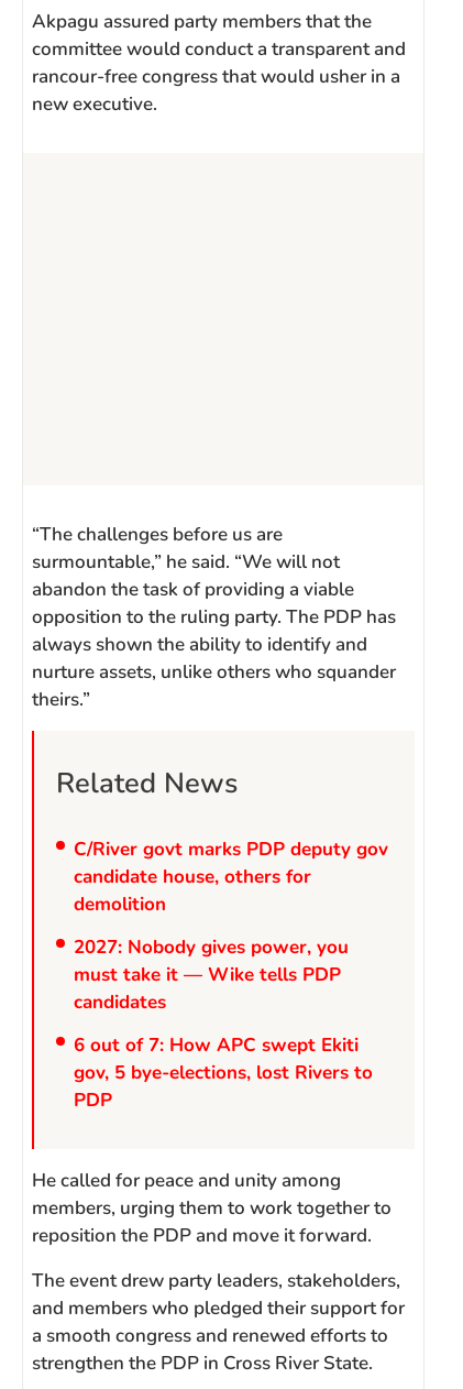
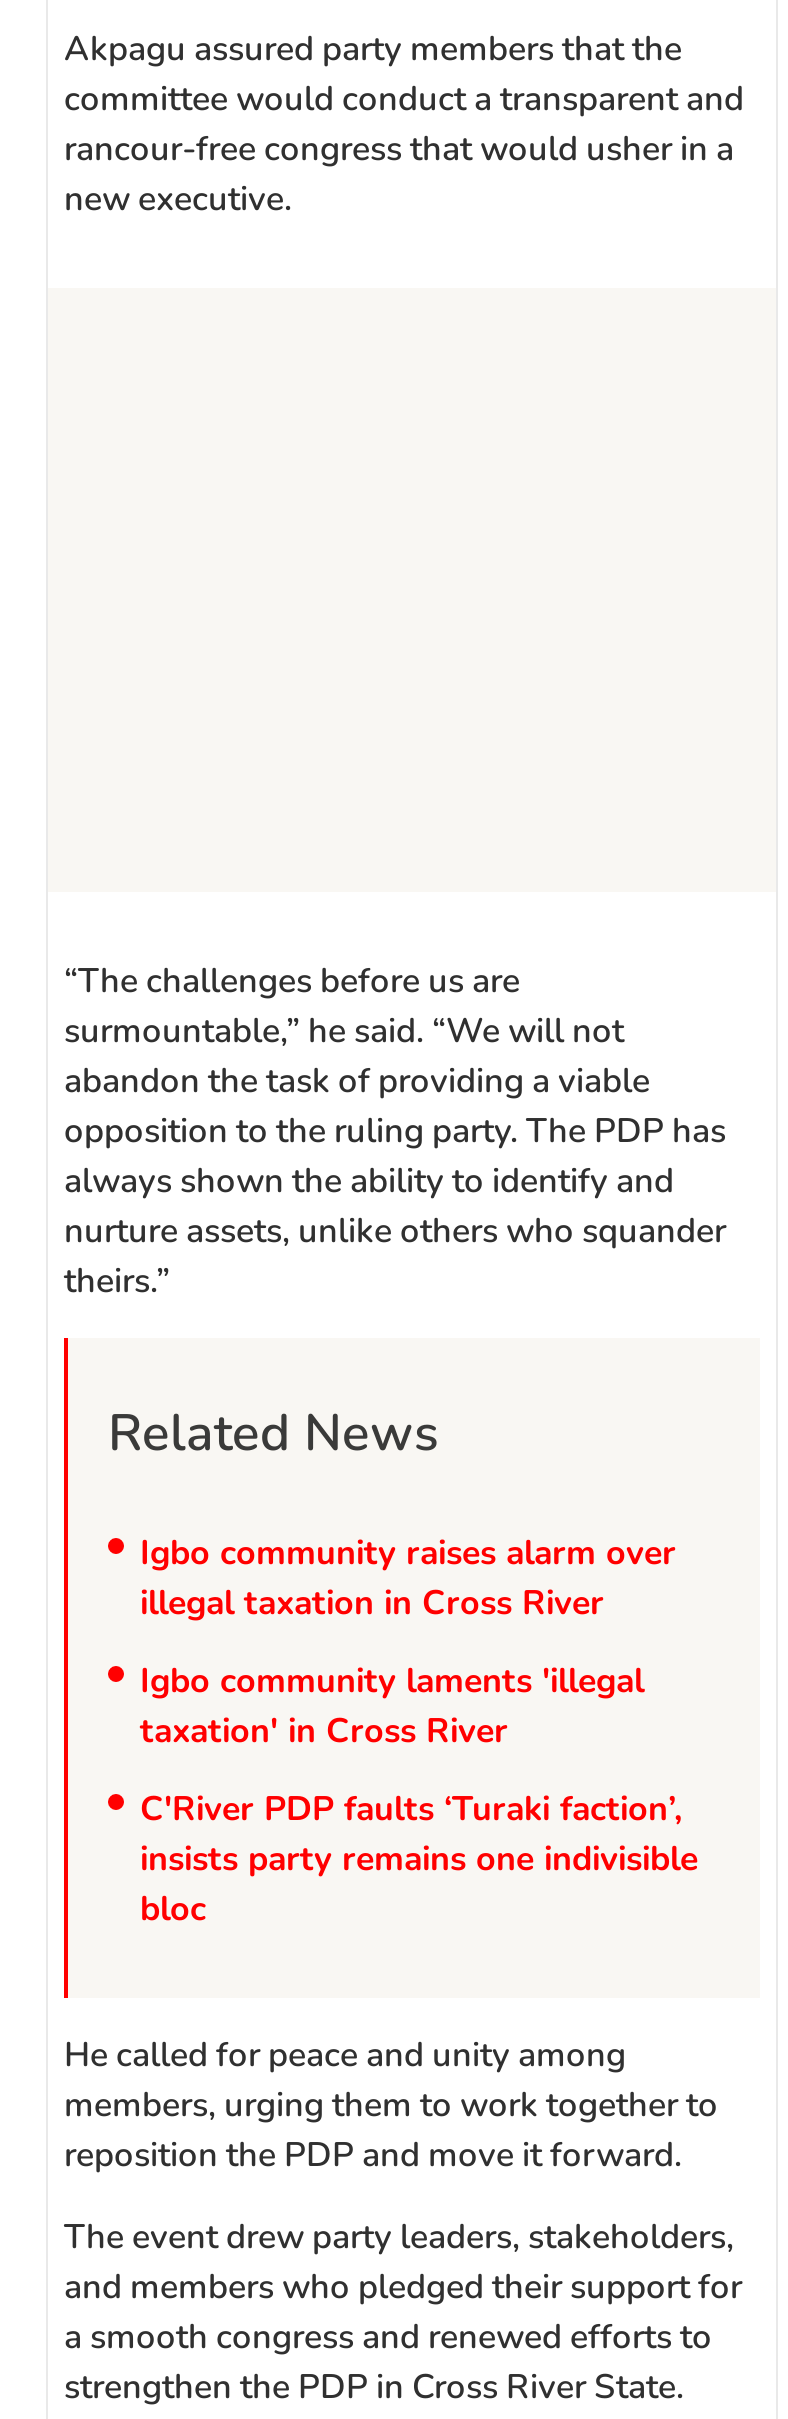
- C/River govt marks PDP deputy gov
- candidate house, others for
- demolition
+ Igbo community raises alarm over
+ illegal taxation in Cross River

- 2027: Nobody gives power, you
- must take it — Wike tells PDP
- candidates
+ Igbo community laments 'illegal
+ taxation' in Cross River

- 6 out of 7: How APC swept Ekiti
- gov, 5 bye-elections, lost Rivers to
- PDP
+ C'River PDP faults ‘Turaki faction’,
+ insists party remains one indivisible
+ bloc
